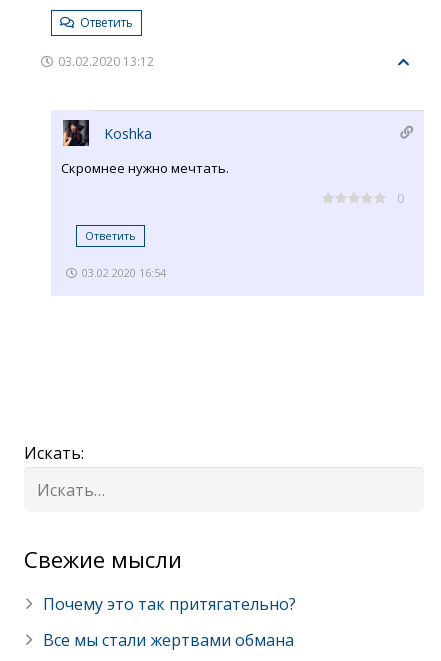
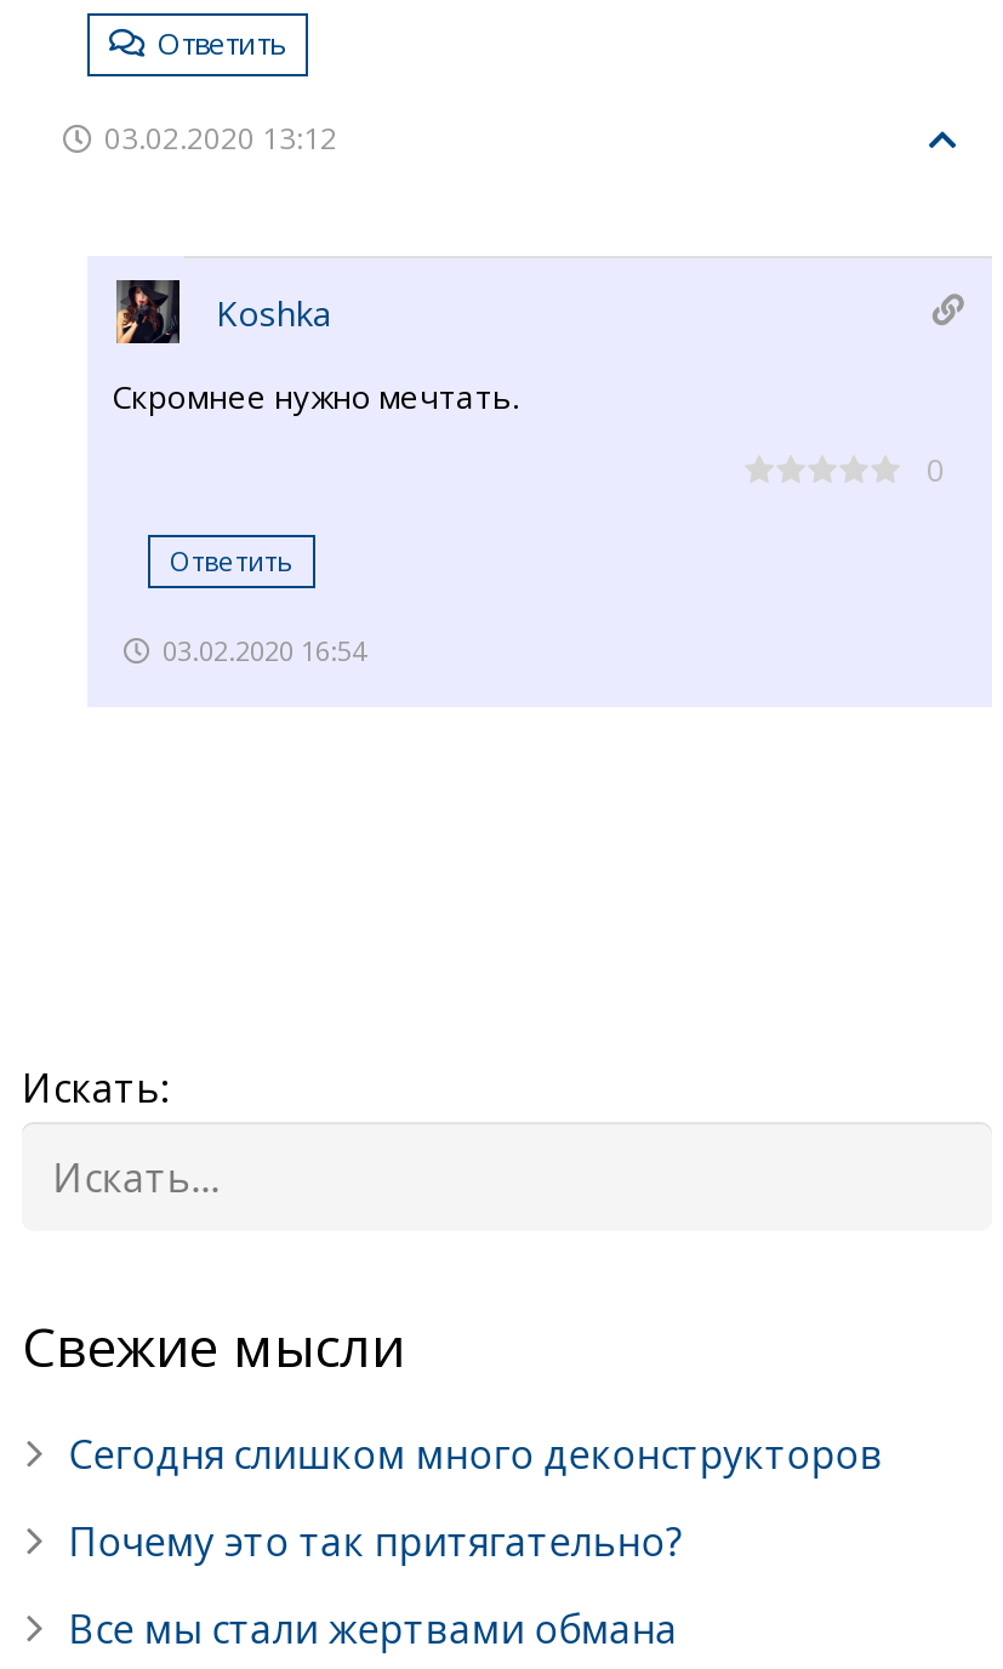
+ Сегодня слишком много деконструкторов
